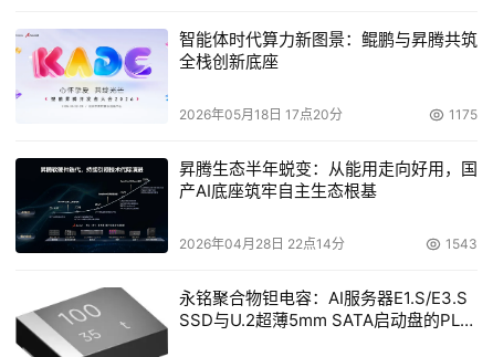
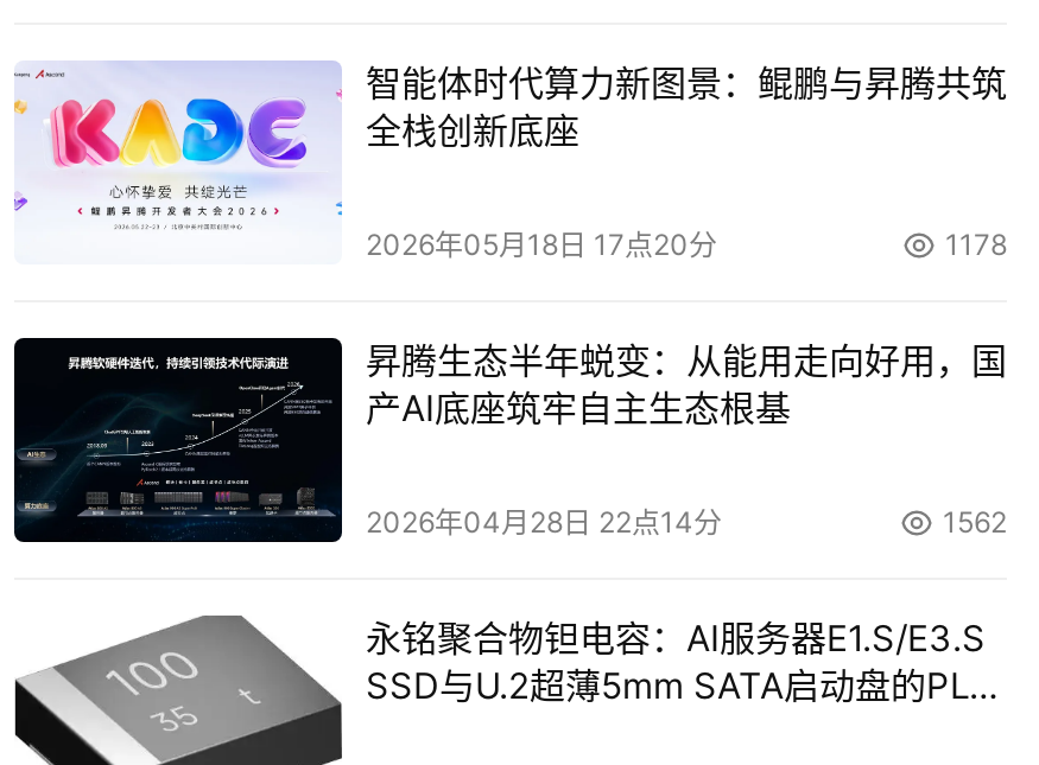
- 1175
+ 1178

- 1543
+ 1562
